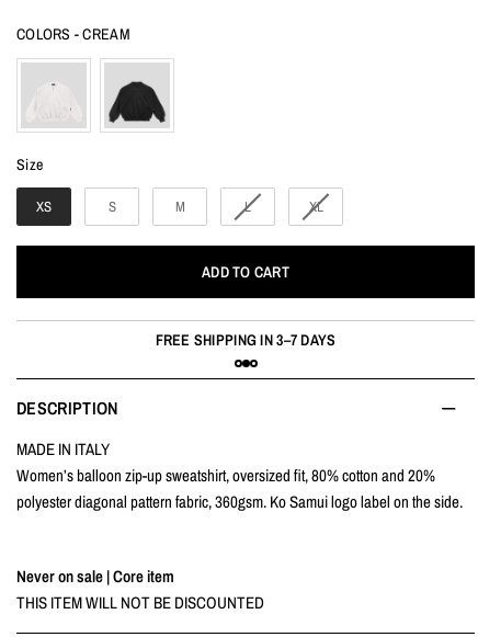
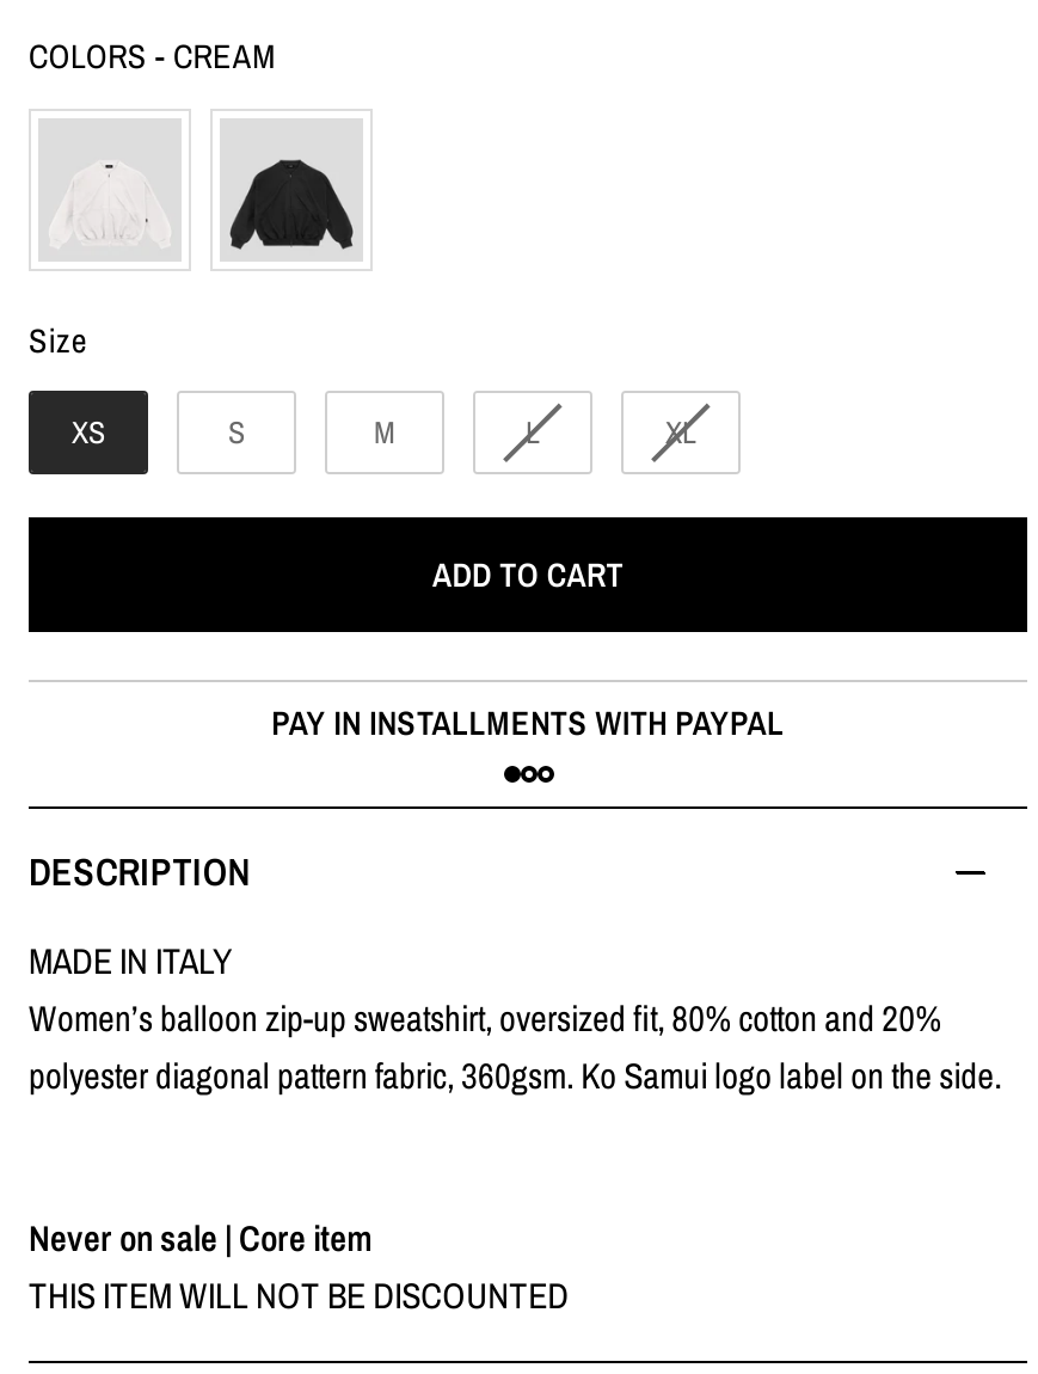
- FREE SHIPPING IN 3–7 DAYS
+ PAY IN INSTALLMENTS WITH PAYPAL
